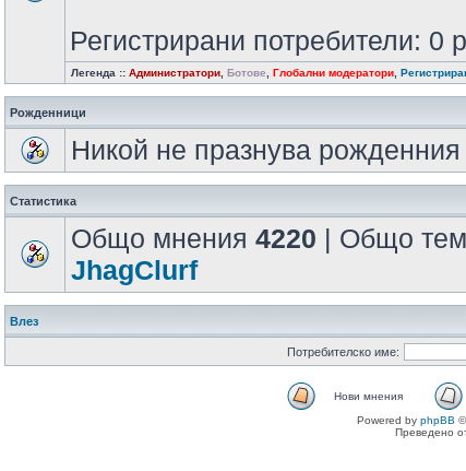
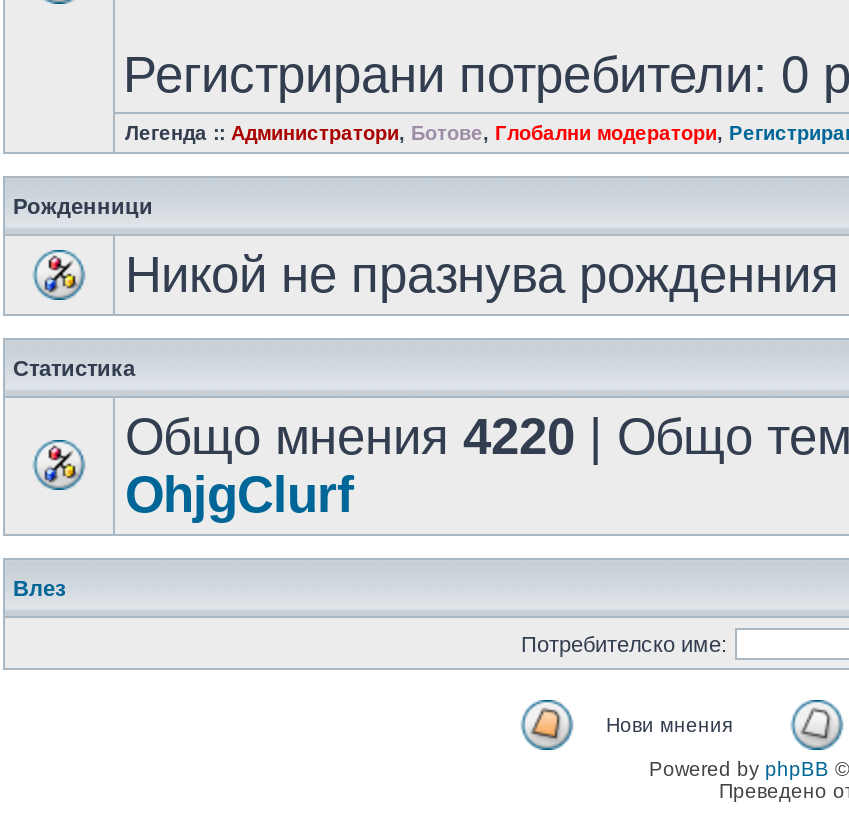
- JhagClurf
+ OhjgClurf
